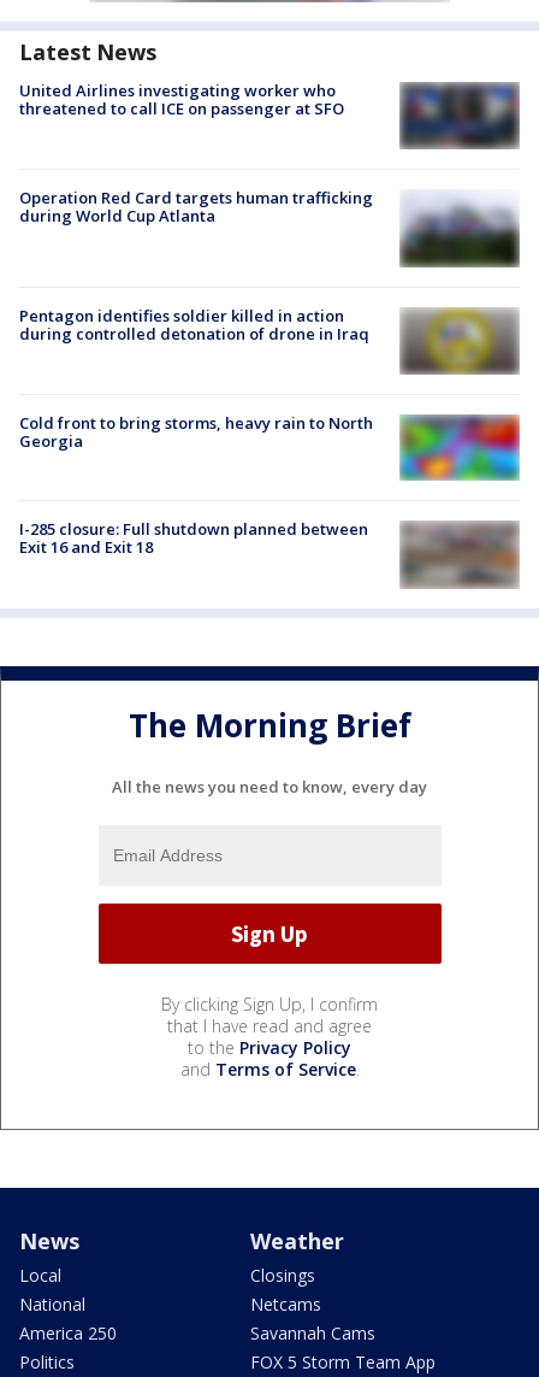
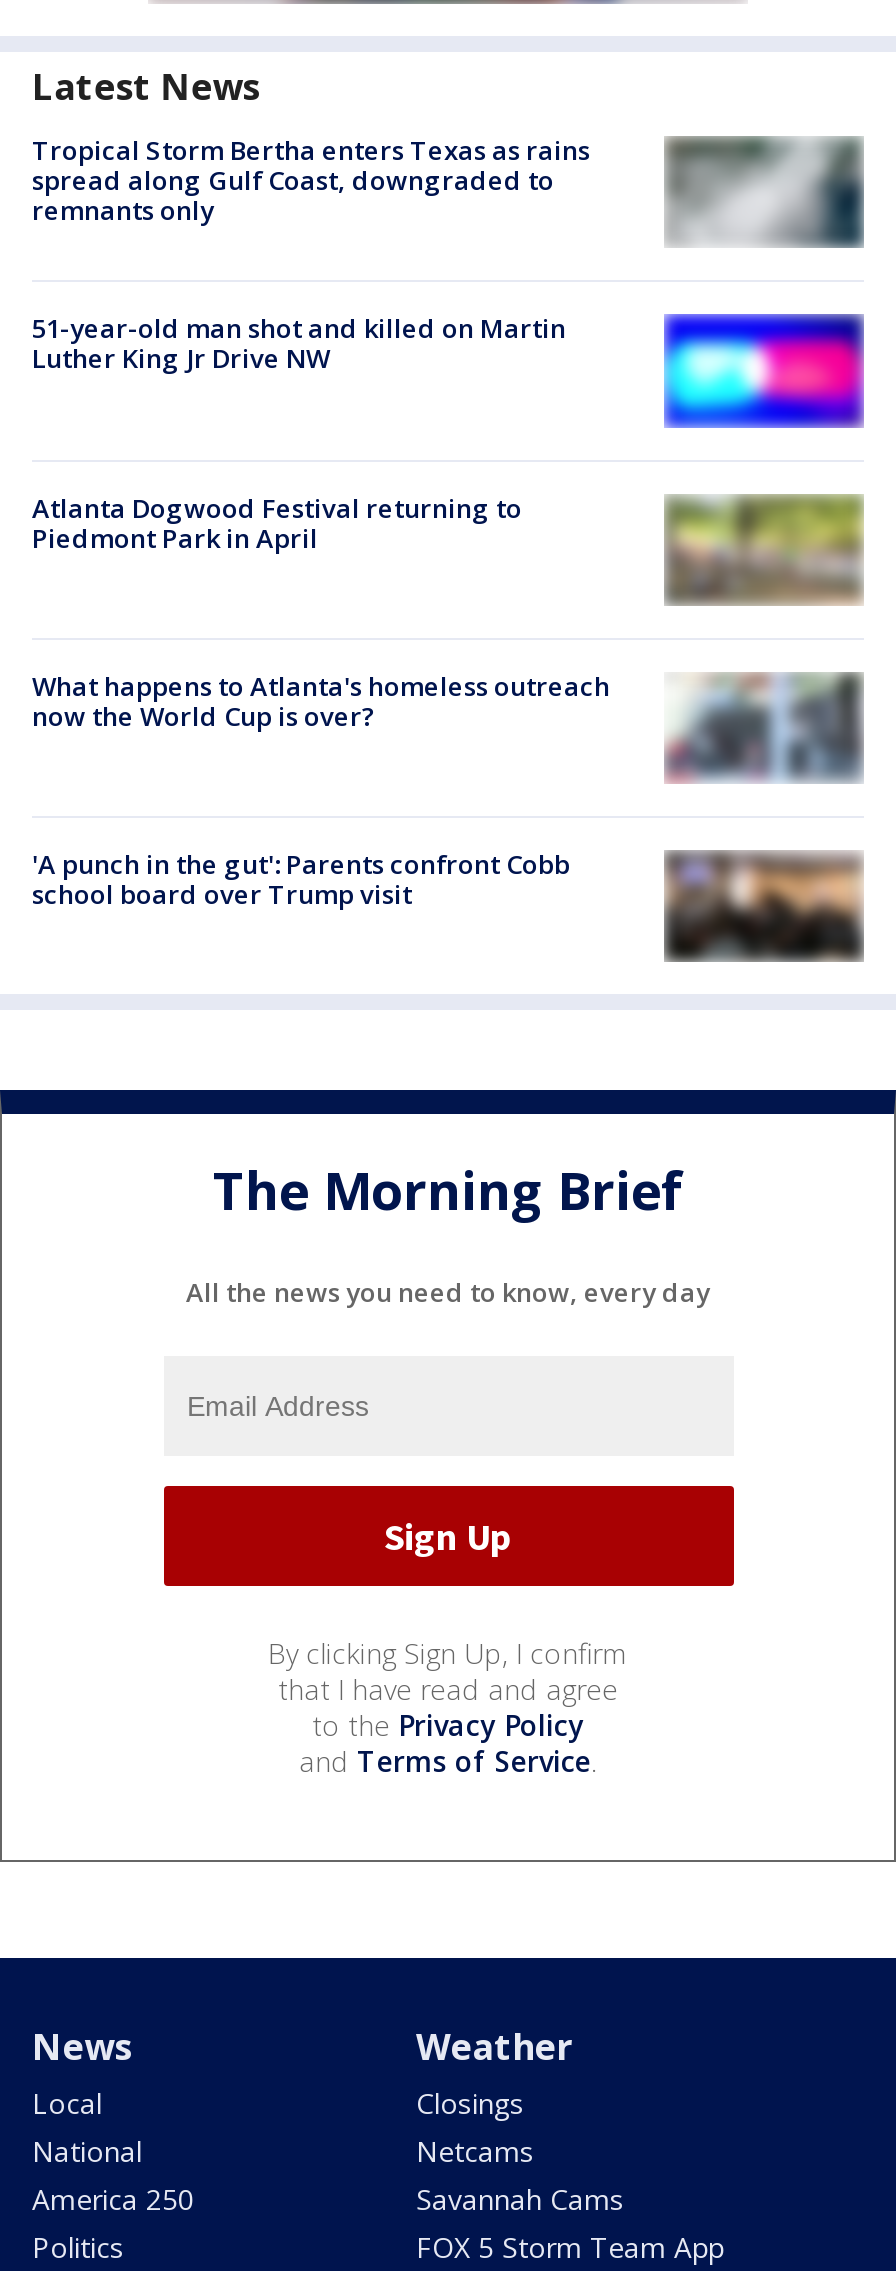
- United Airlines investigating worker who
- threatened to call ICE on passenger at SFO
+ Tropical Storm Bertha enters Texas as rains
+ spread along Gulf Coast, downgraded to
+ remnants only

- [image]
+ [image]

- Operation Red Card targets human trafficking
- during World Cup Atlanta
+ 51-year-old man shot and killed on Martin
+ Luther King Jr Drive NW

- [image]
+ [image]

- Pentagon identifies soldier killed in action
- during controlled detonation of drone in Iraq
+ Atlanta Dogwood Festival returning to
+ Piedmont Park in April

- [image]
+ [image]

- [image]
- Cold front to bring storms, heavy rain to North
- Georgia
+ [image]
+ What happens to Atlanta's homeless outreach
+ now the World Cup is over?

- I-285 closure: Full shutdown planned between
- Exit 16 and Exit 18
+ 'A punch in the gut': Parents confront Cobb
+ school board over Trump visit

- [image]
+ [image]
